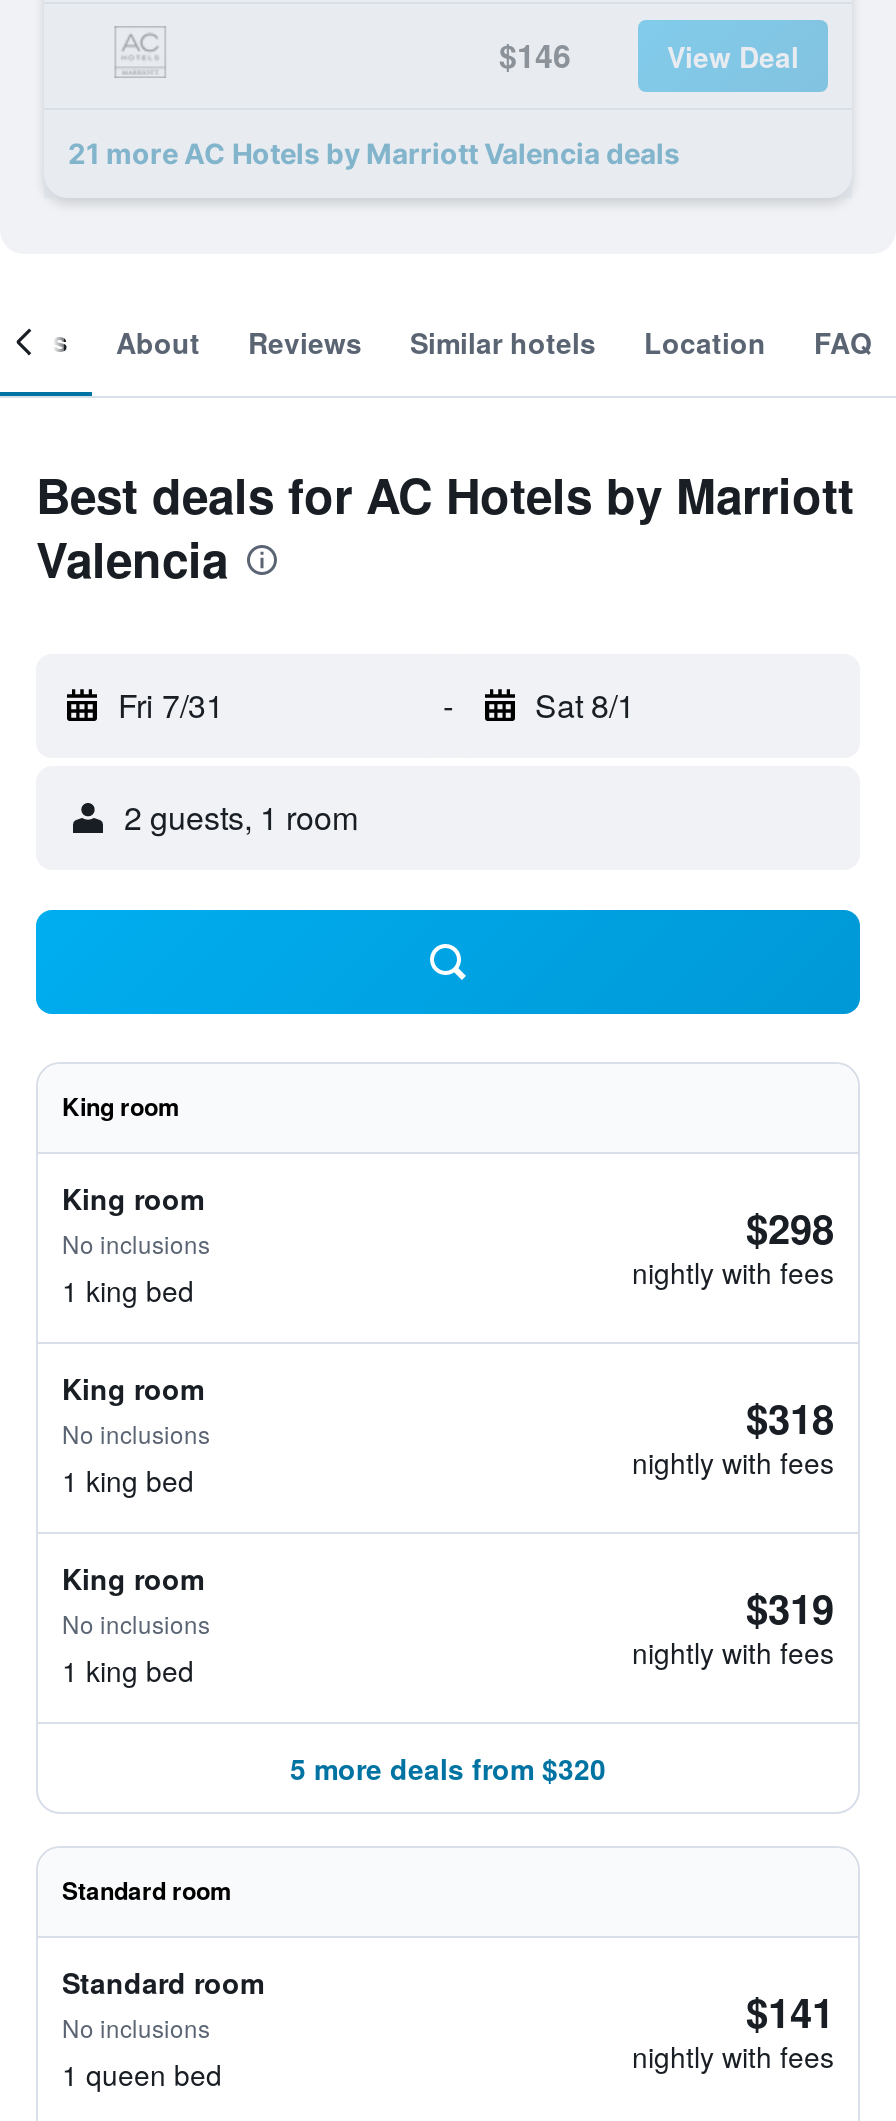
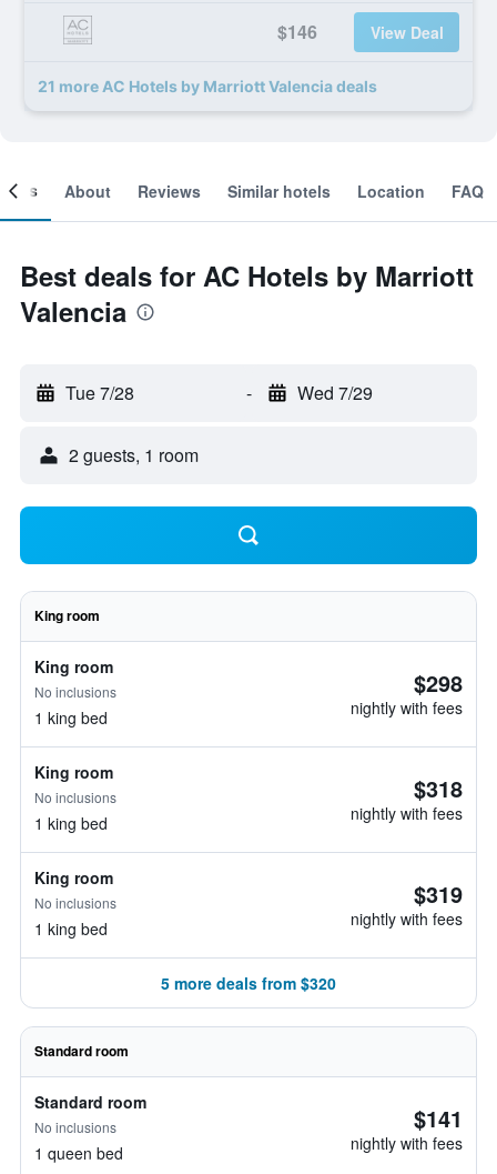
- Fri 7/31
+ Tue 7/28

- Sat 8/1
+ Wed 7/29
